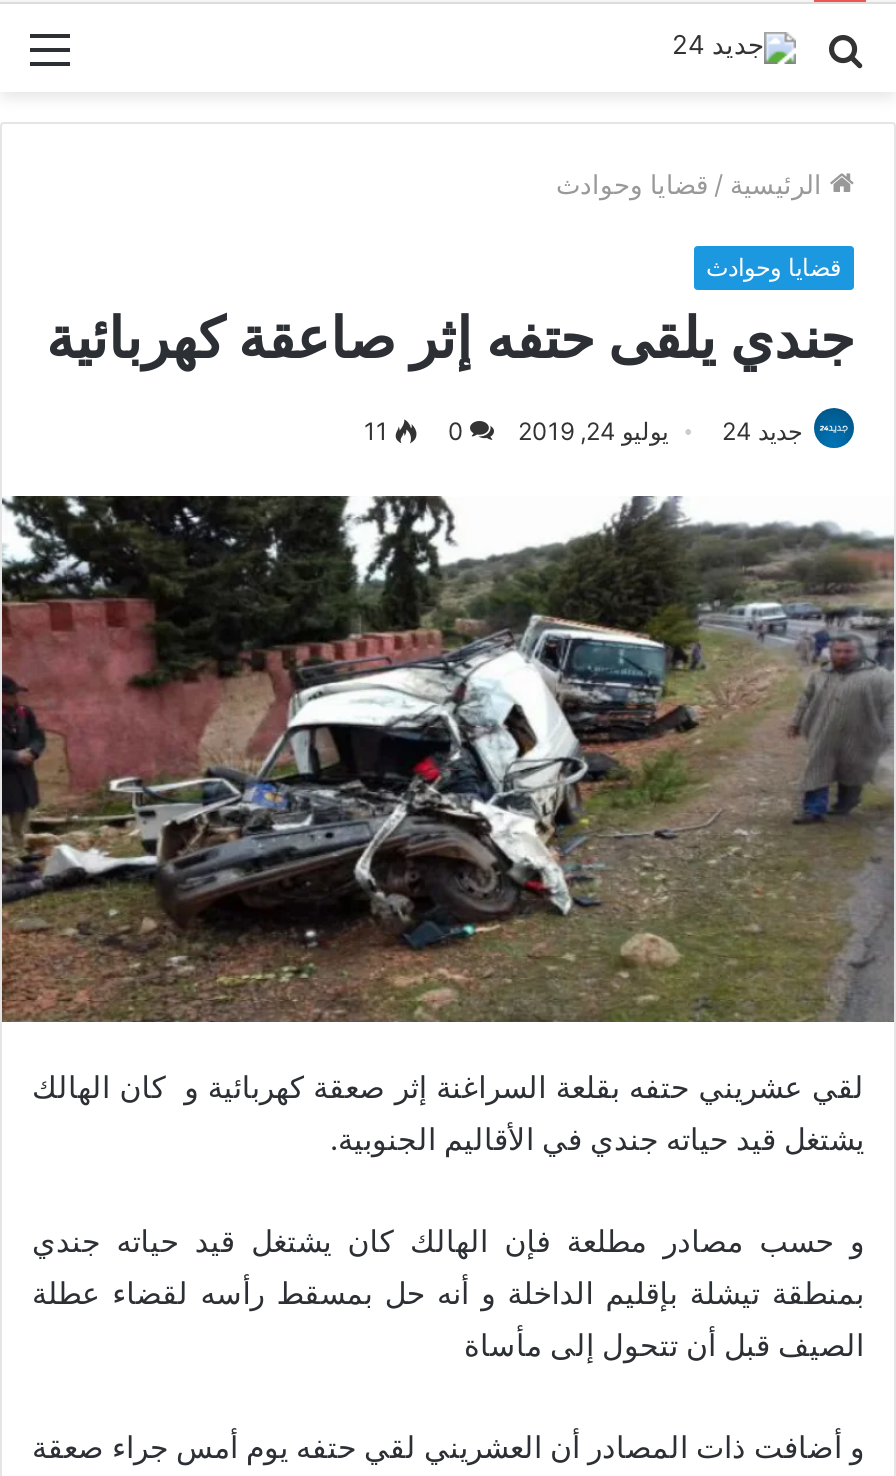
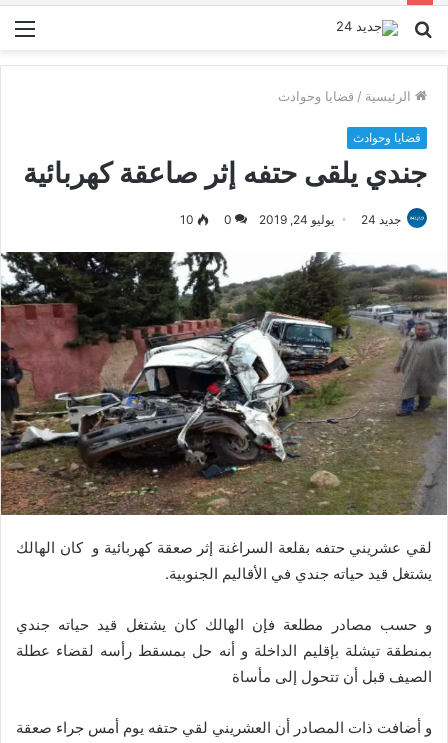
- 11 0
+ 10 0
